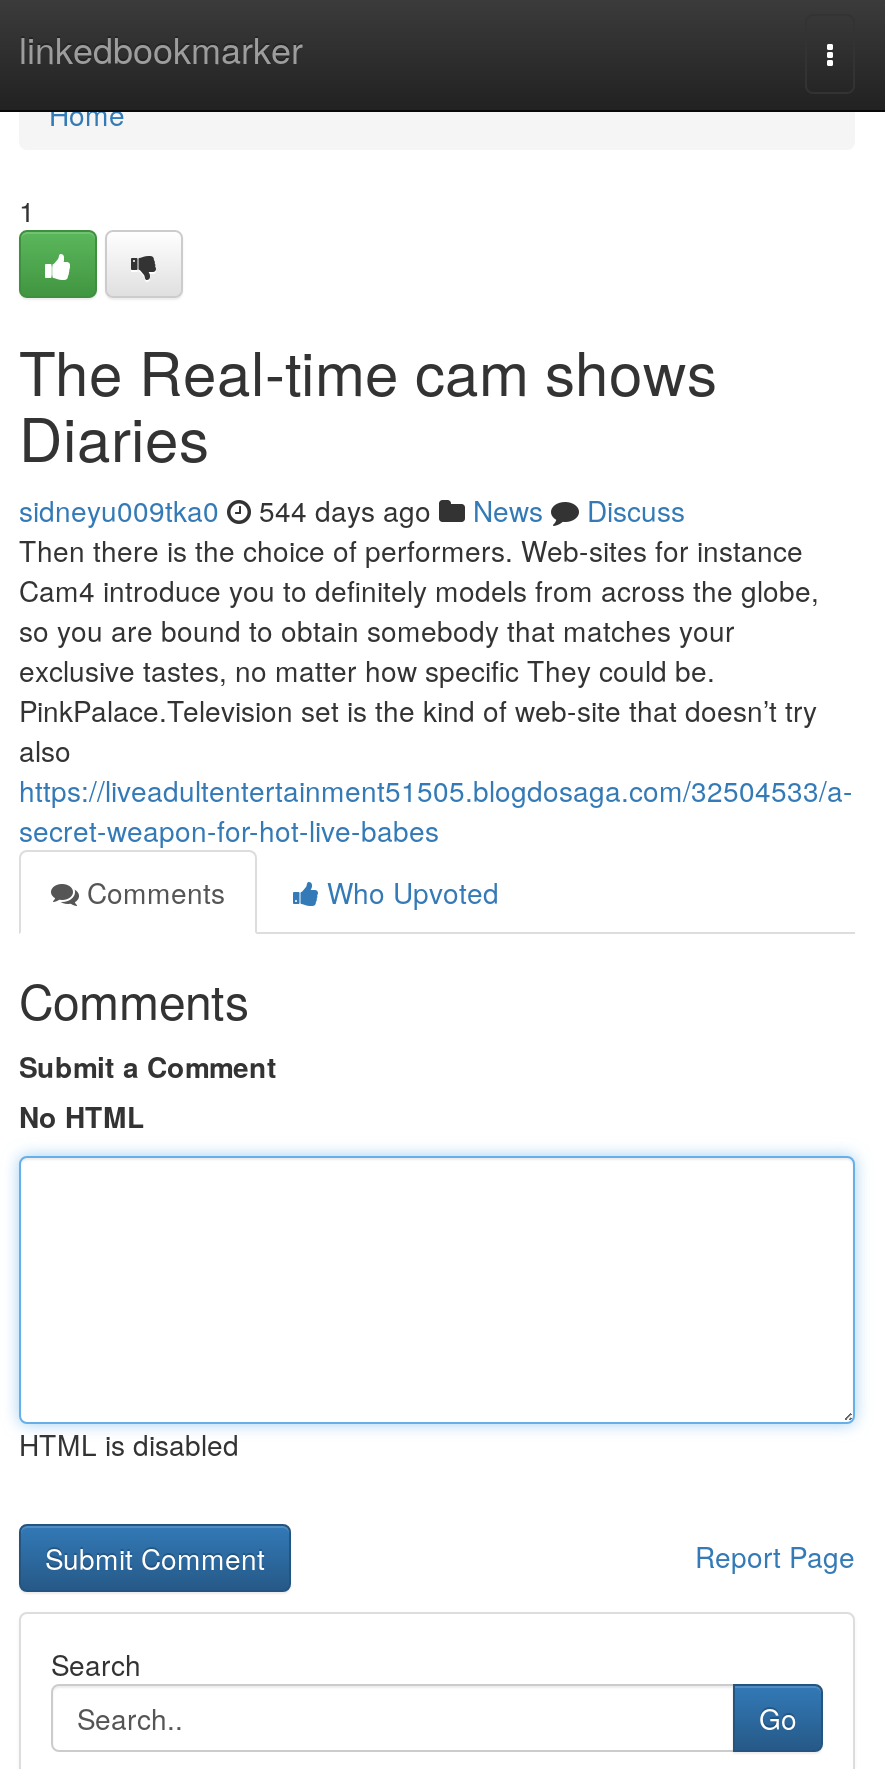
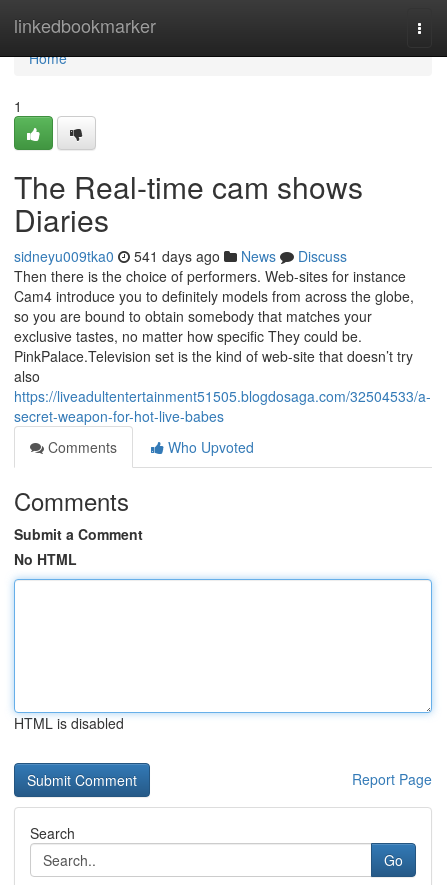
- sidneyu009tka0 544 days ago News Discuss
+ sidneyu009tka0 541 days ago News Discuss
